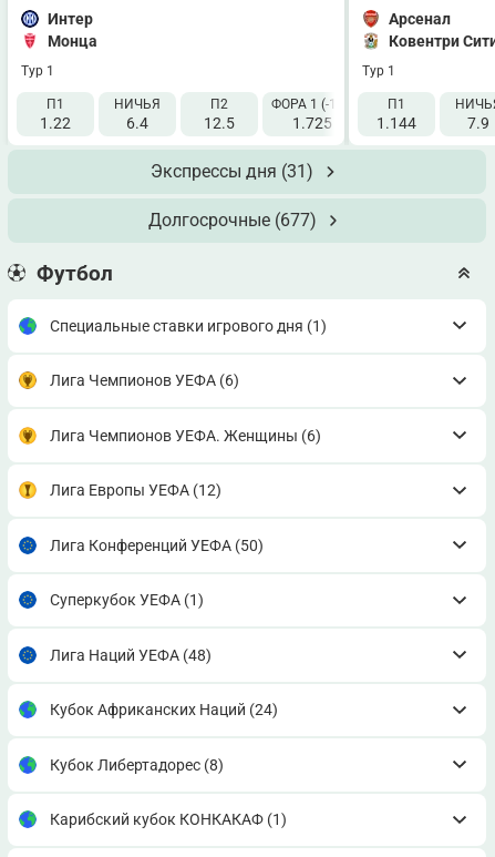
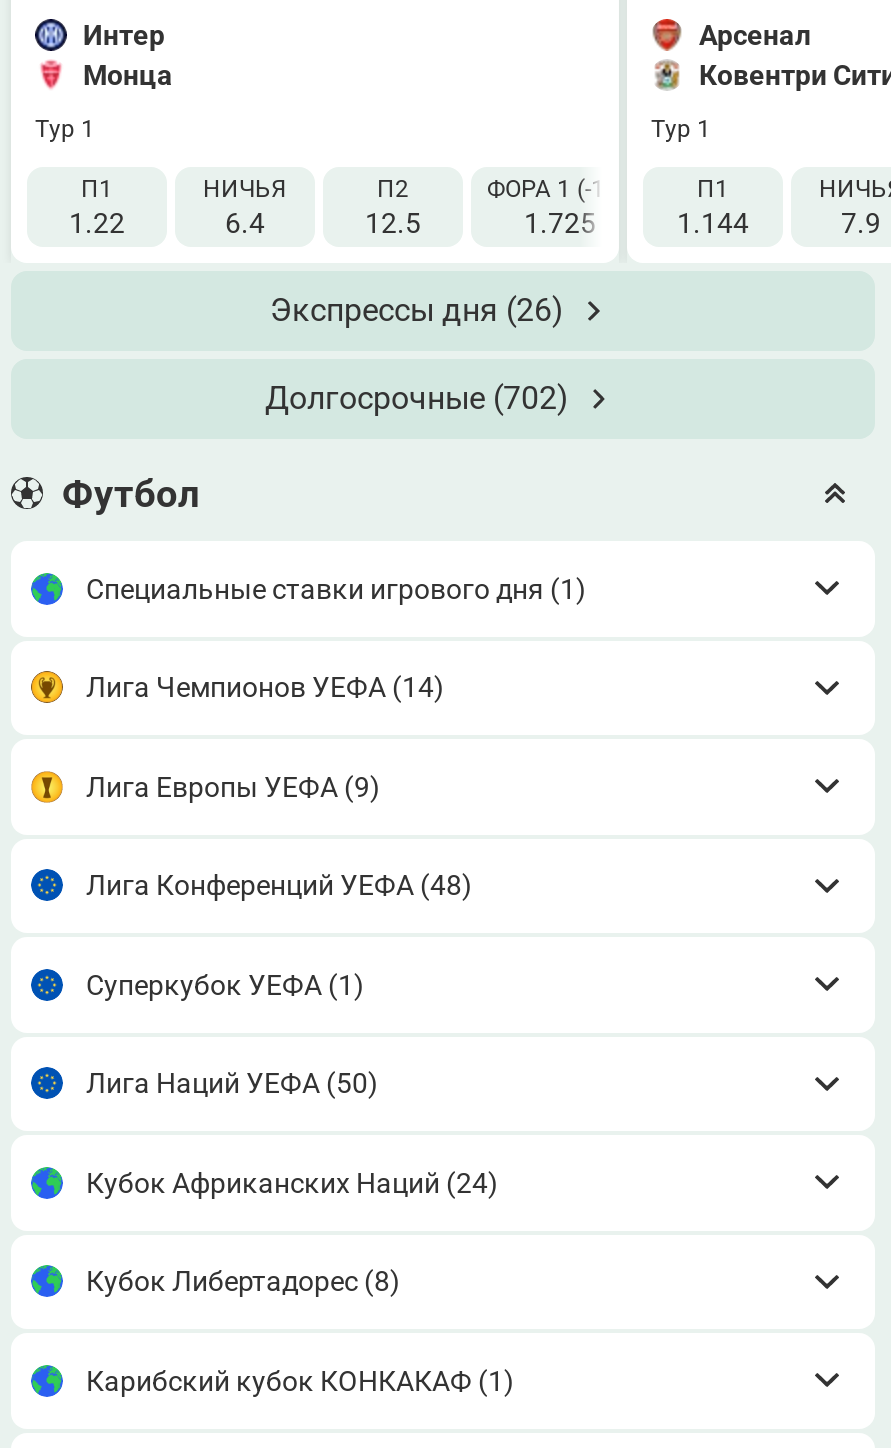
- Экспрессы дня (31)
+ Экспрессы дня (26)

- Долгосрочные (677)
+ Долгосрочные (702)

- Лига Чемпионов УЕФА (6)
- Лига Чемпионов УЕФА. Женщины (6)
- Лига Европы УЕФА (12)
- Лига Конференций УЕФА (50)
+ Лига Чемпионов УЕФА (14)
+ Лига Европы УЕФА (9)
+ Лига Конференций УЕФА (48)

- Лига Наций УЕФА (48)
+ Лига Наций УЕФА (50)
